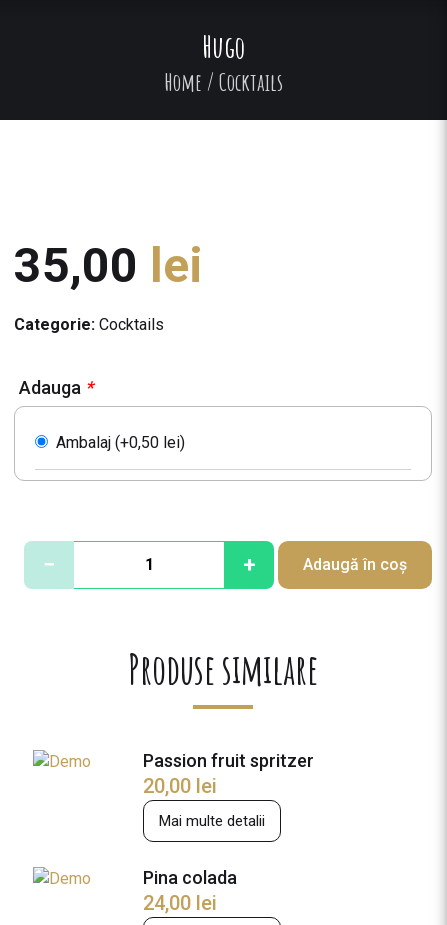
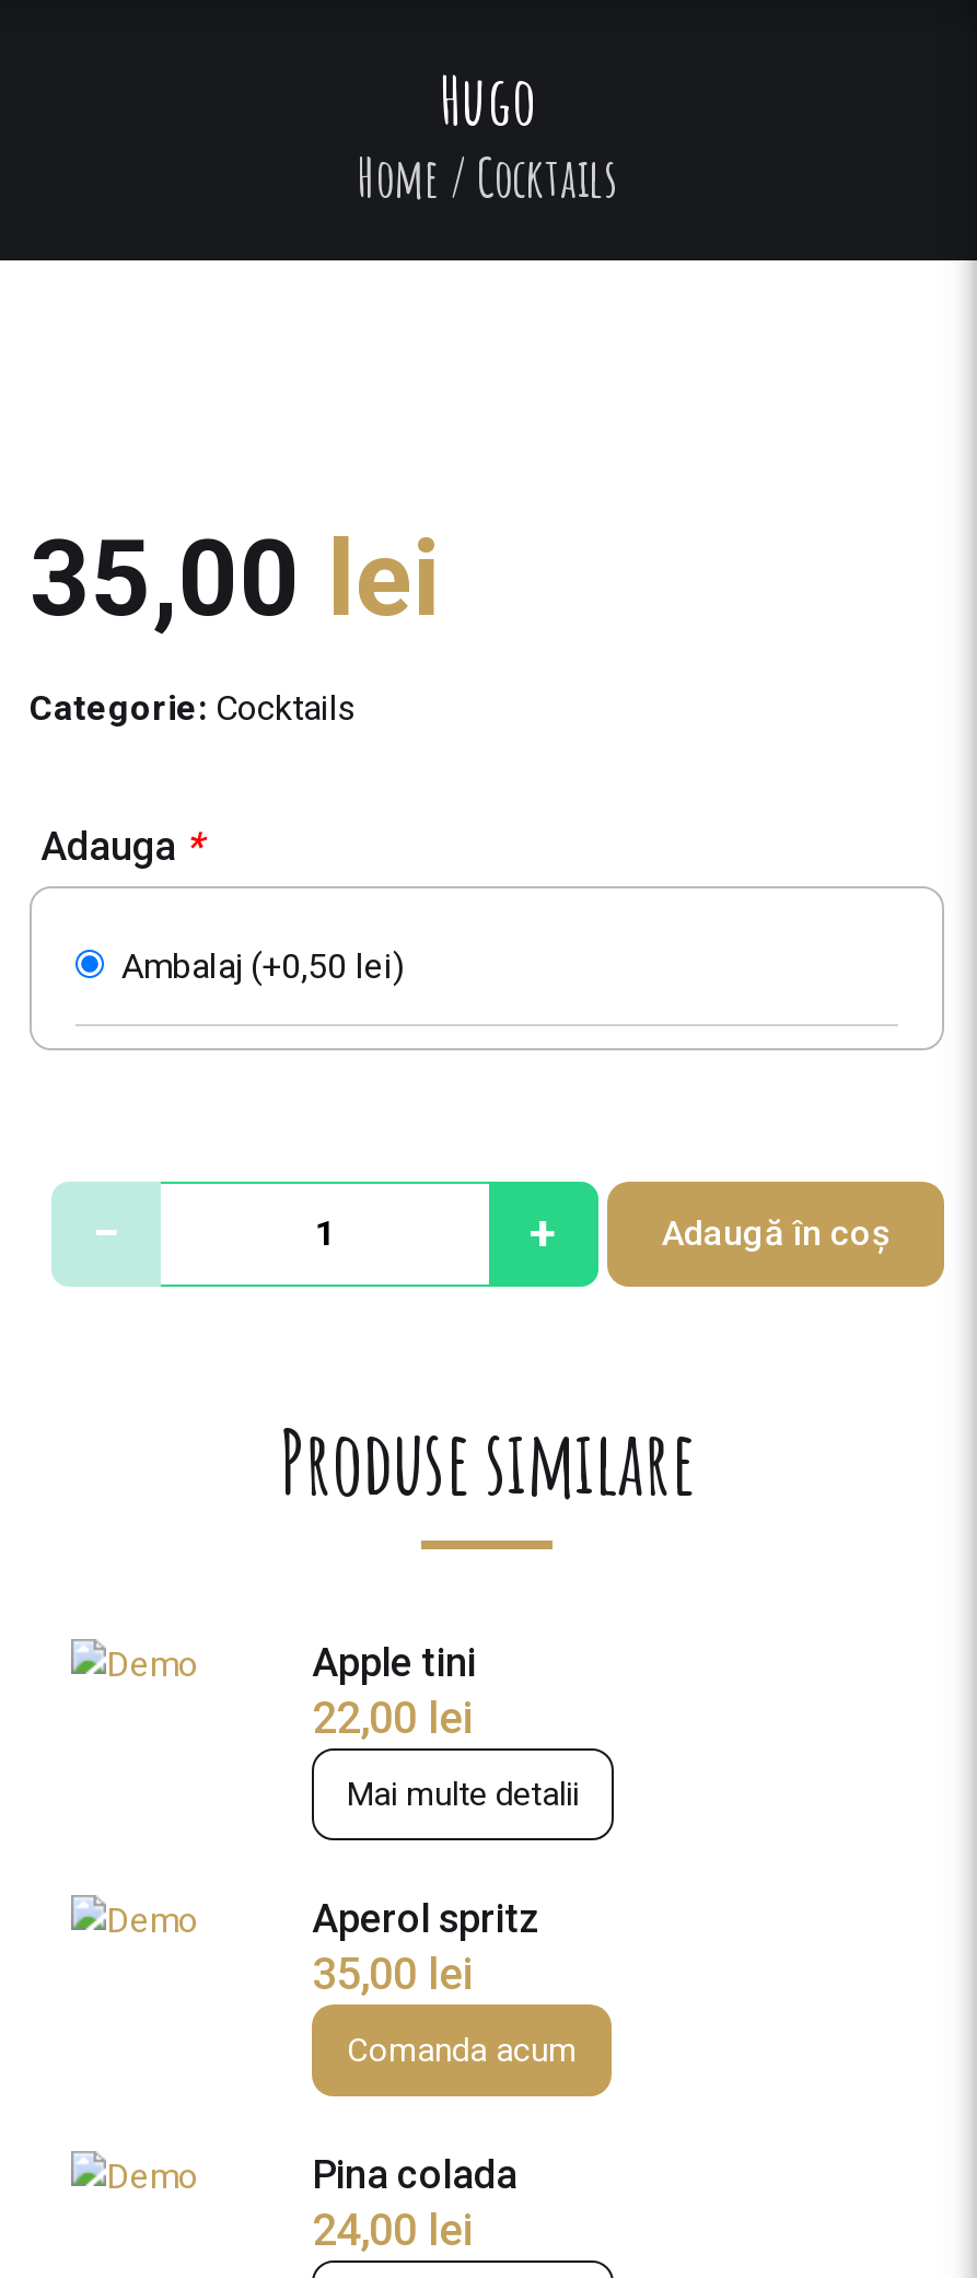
- Passion fruit spritzer
- 20,00 lei
+ Apple tini
+ 22,00 lei

+ Aperol spritz
+ 35,00 lei
+ Comanda acum
